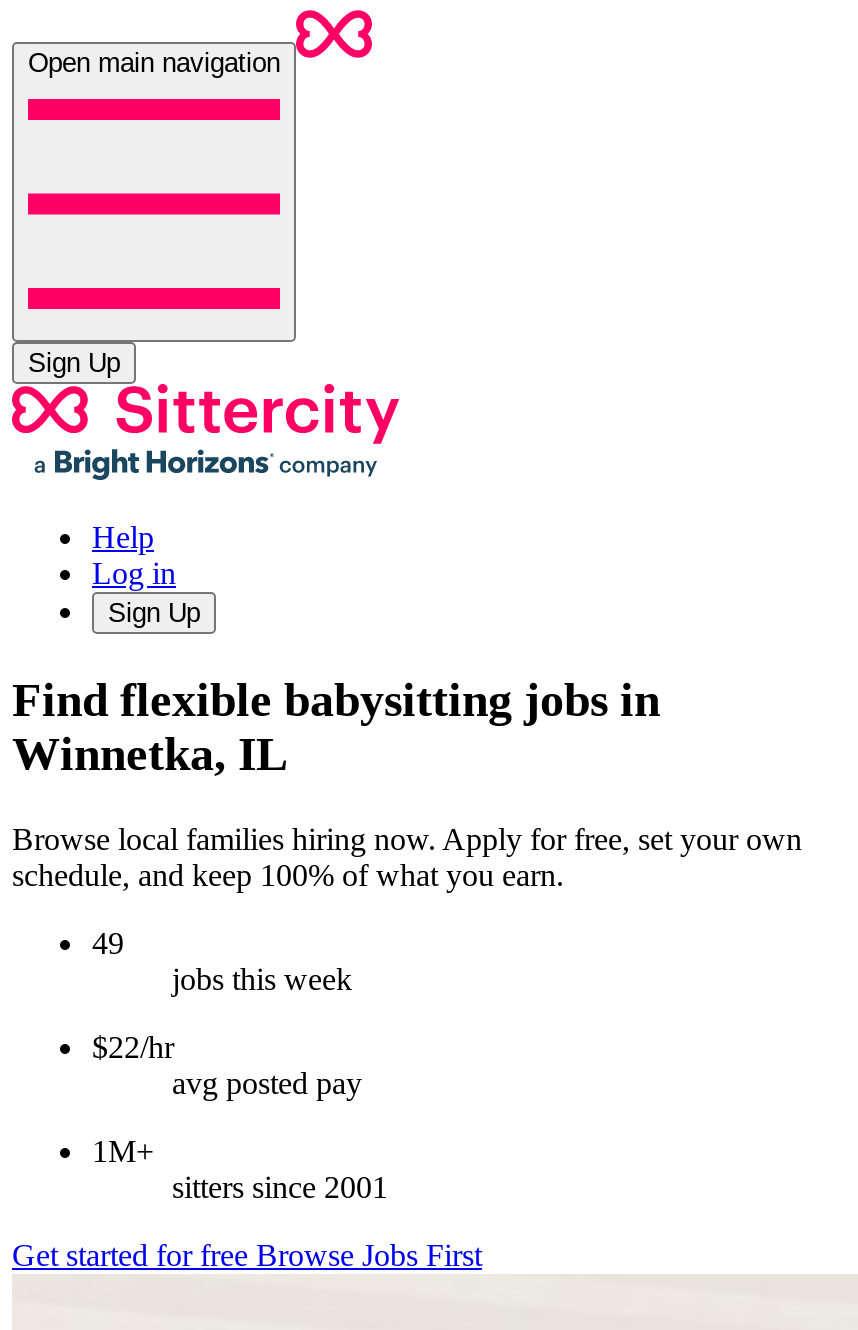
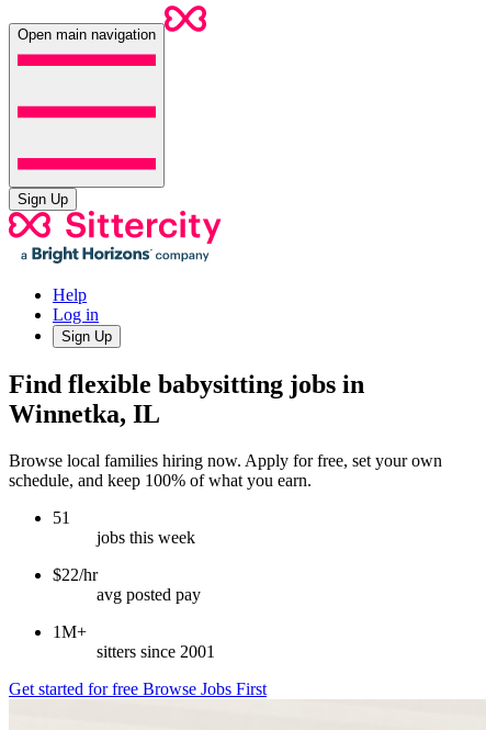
- 49
+ 51
